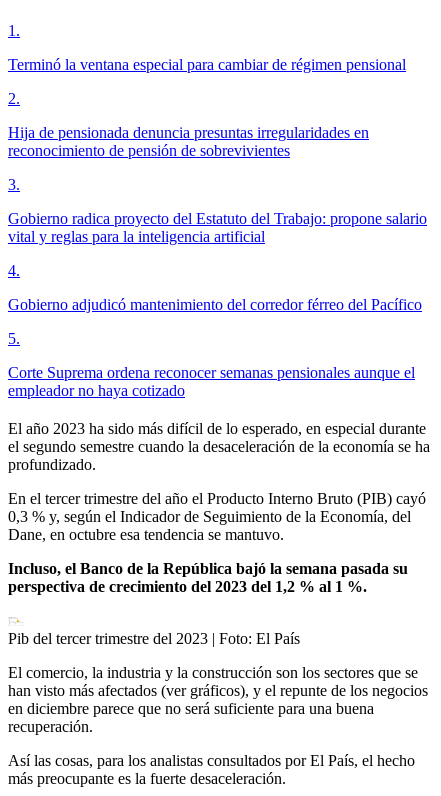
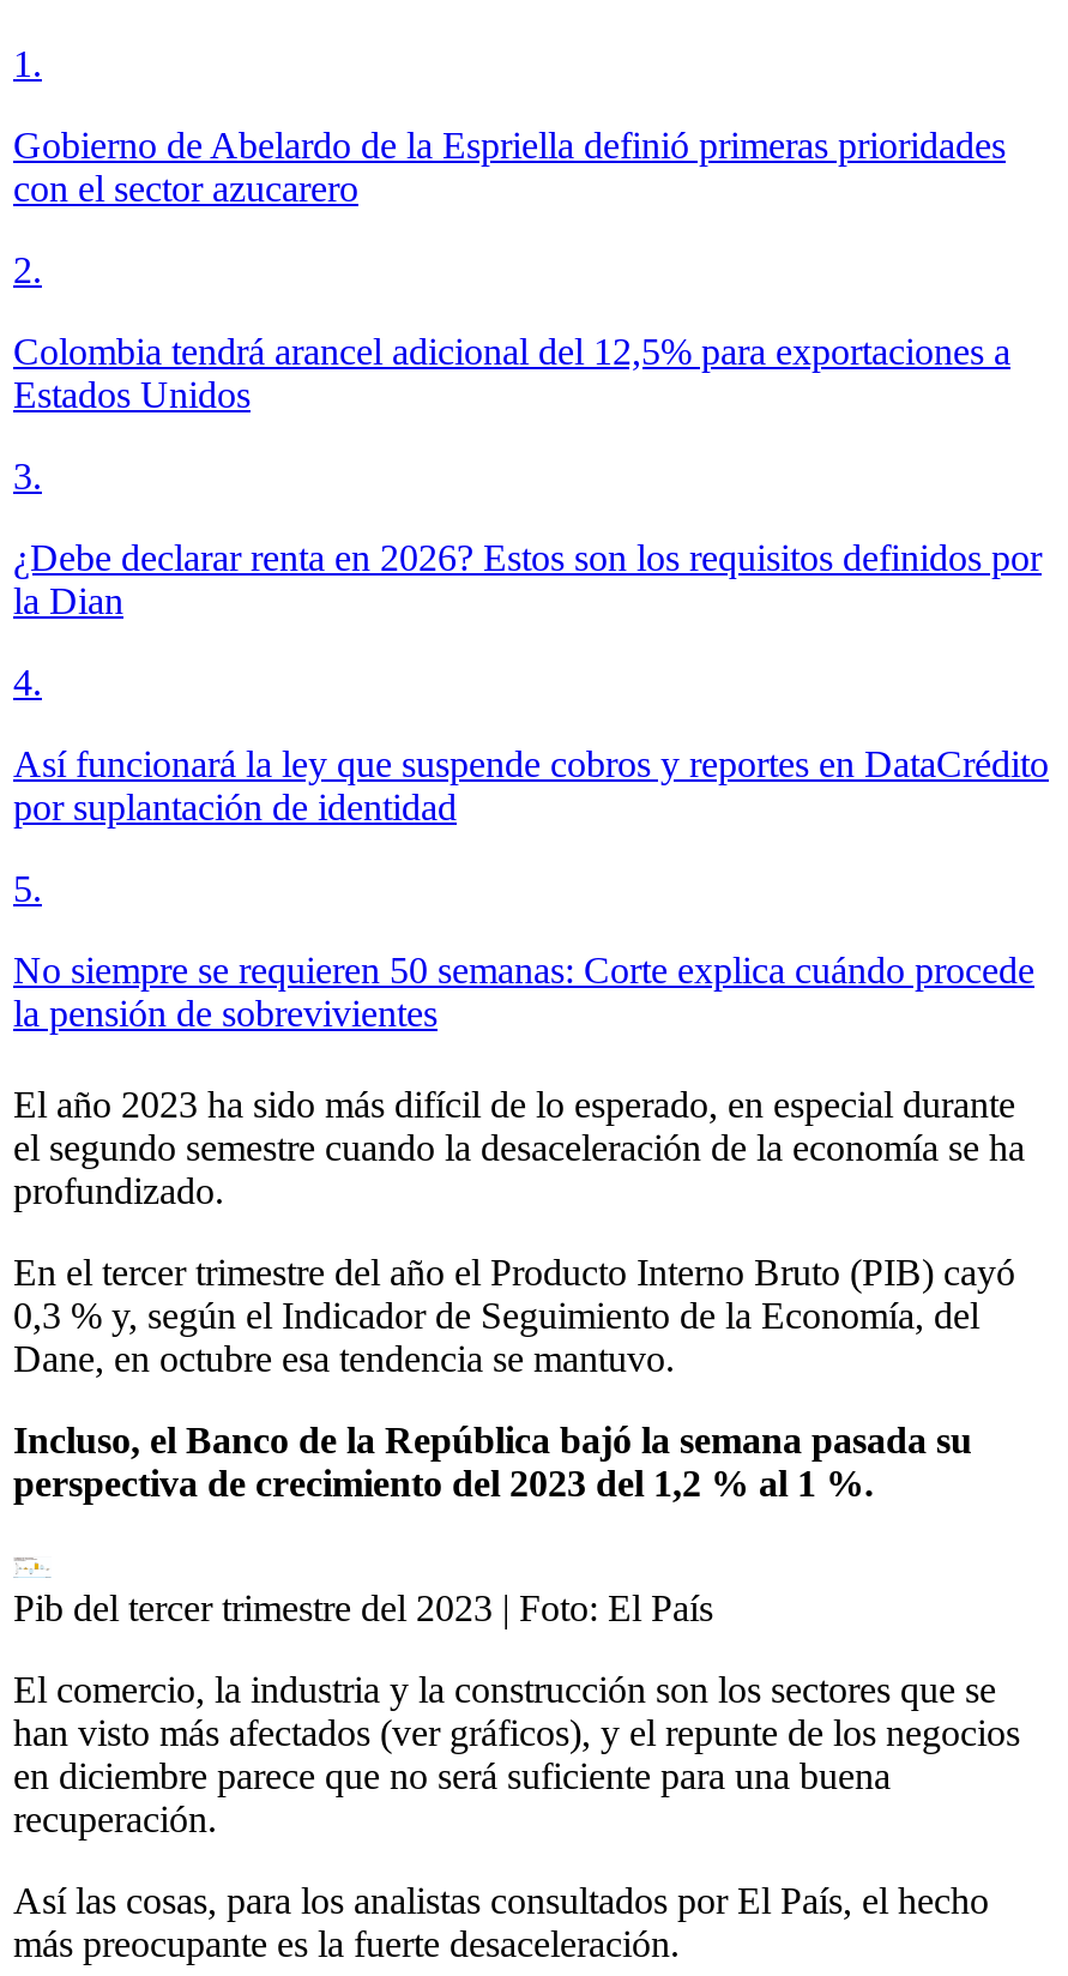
- Terminó la ventana especial para cambiar de régimen pensional
+ Gobierno de Abelardo de la Espriella definió primeras prioridades
+ con el sector azucarero

- Hija de pensionada denuncia presuntas irregularidades en
- reconocimiento de pensión de sobrevivientes
+ Colombia tendrá arancel adicional del 12,5% para exportaciones a
+ Estados Unidos

- Gobierno radica proyecto del Estatuto del Trabajo: propone salario
- vital y reglas para la inteligencia artificial
+ ¿Debe declarar renta en 2026? Estos son los requisitos definidos por
+ la Dian

- Gobierno adjudicó mantenimiento del corredor férreo del Pacífico
+ Así funcionará la ley que suspende cobros y reportes en DataCrédito
+ por suplantación de identidad

- Corte Suprema ordena reconocer semanas pensionales aunque el
- empleador no haya cotizado
+ No siempre se requieren 50 semanas: Corte explica cuándo procede
+ la pensión de sobrevivientes
